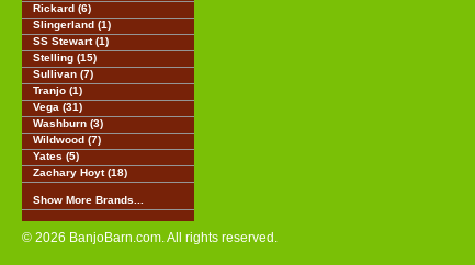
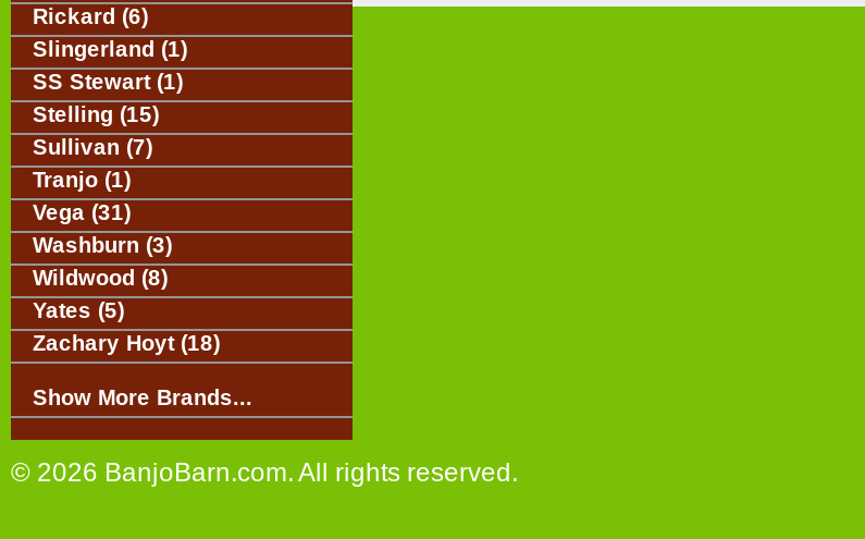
- Wildwood (7)
+ Wildwood (8)
